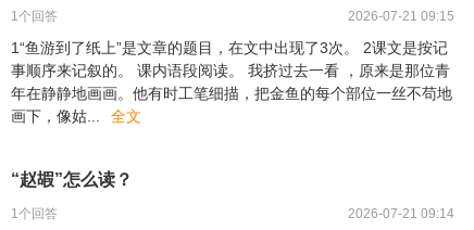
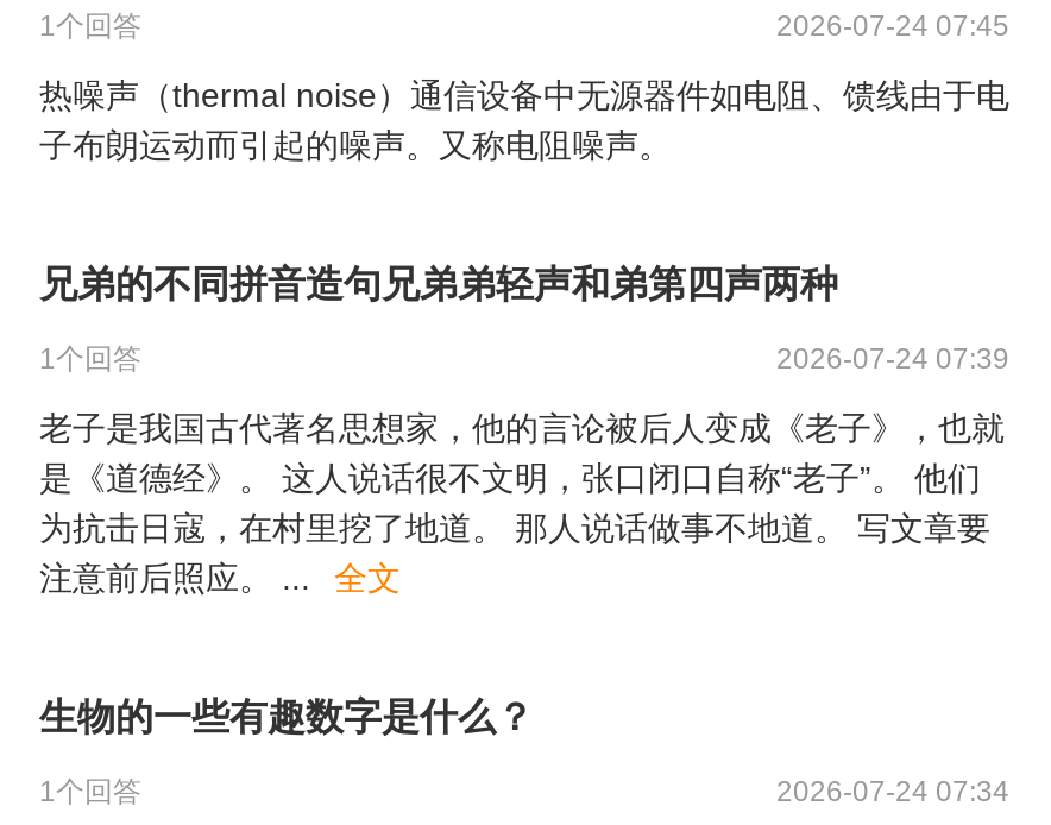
- 2026-07-21 09:15
- 1“鱼游到了纸上”是文章的题目，在文中出现了3次。 2课文是按记
- 事顺序来记叙的。 课内语段阅读。 我挤过去一看 ，原来是那位青
- 年在静静地画画。他有时工笔细描，把金鱼的每个部位一丝不苟地
- 画下，像姑...
+ 2026-07-24 07:45
+ 热噪声（thermal noise）通信设备中无源器件如电阻、馈线由于电
+ 子布朗运动而引起的噪声。又称电阻噪声。
+ 兄弟的不同拼音造句兄弟弟轻声和弟第四声两种
+ 1个回答
+ 2026-07-24 07:39
+ 老子是我国古代著名思想家，他的言论被后人变成《老子》，也就
+ 是《道德经》。 这人说话很不文明，张口闭口自称“老子”。 他们
+ 为抗击日寇，在村里挖了地道。 那人说话做事不地道。 写文章要
+ 注意前后照应。...

- “赵嘏”怎么读？
+ 生物的一些有趣数字是什么？

- 2026-07-21 09:14
+ 2026-07-24 07:34
